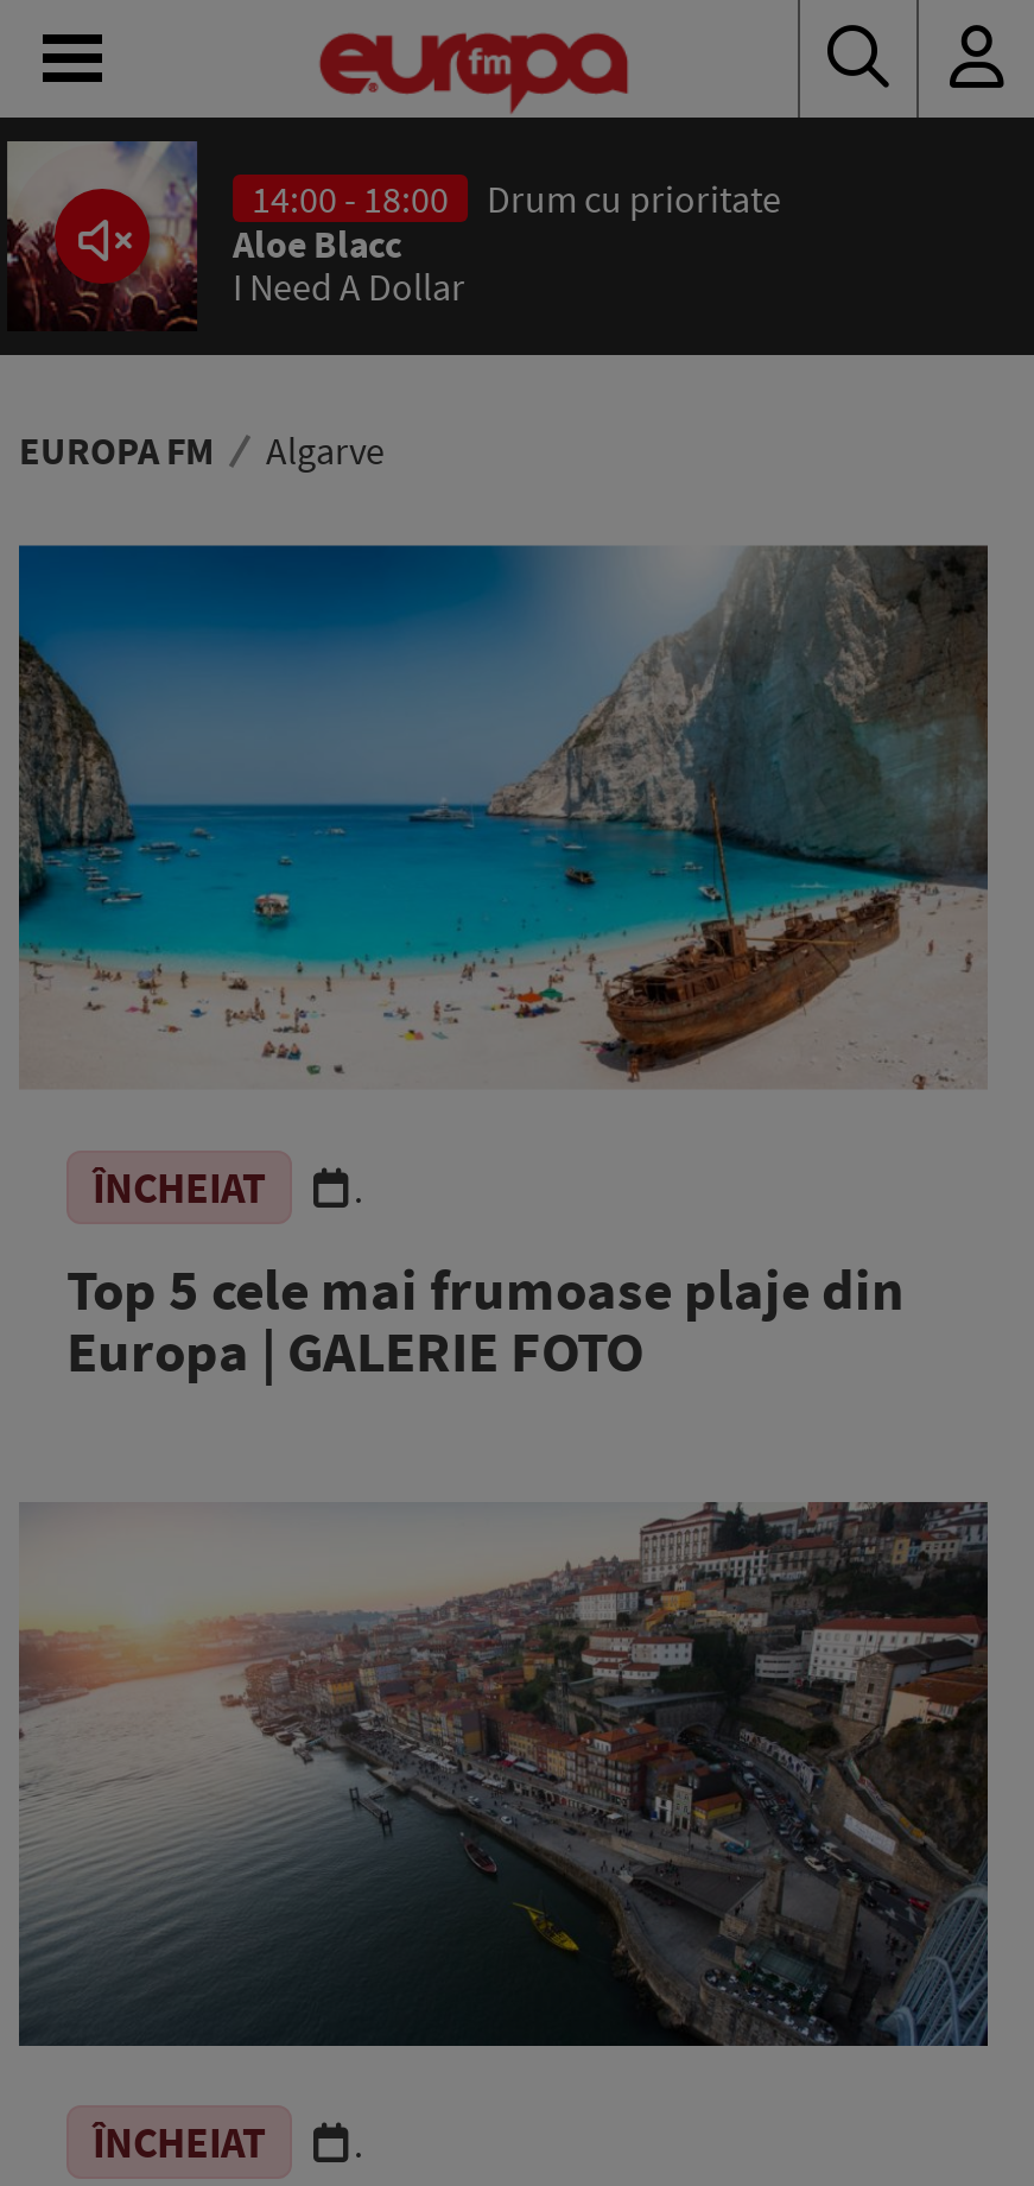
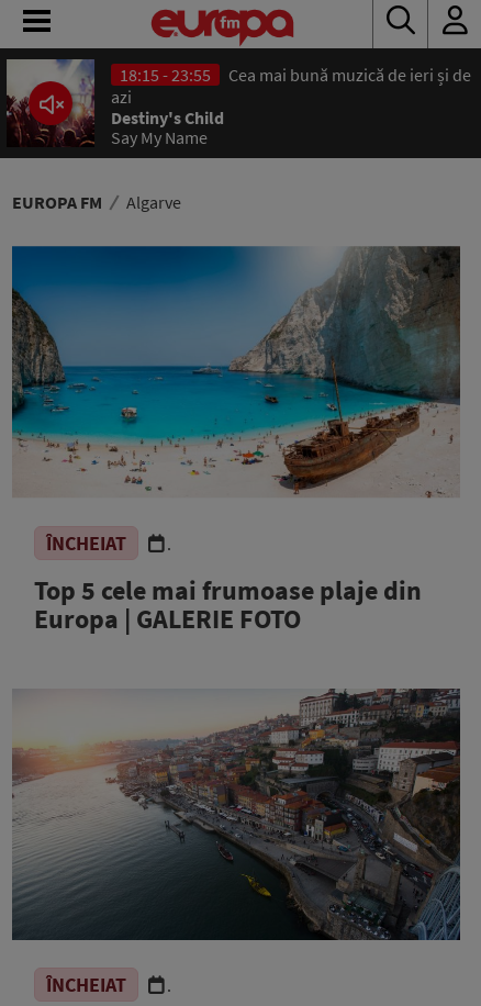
- 14:00 - 18:00
- Drum cu prioritate
- Aloe Blacc
- I Need A Dollar
+ 18:15 - 23:55
+ Cea mai bună muzică de ieri și de
+ azi
+ Destiny's Child
+ Say My Name
